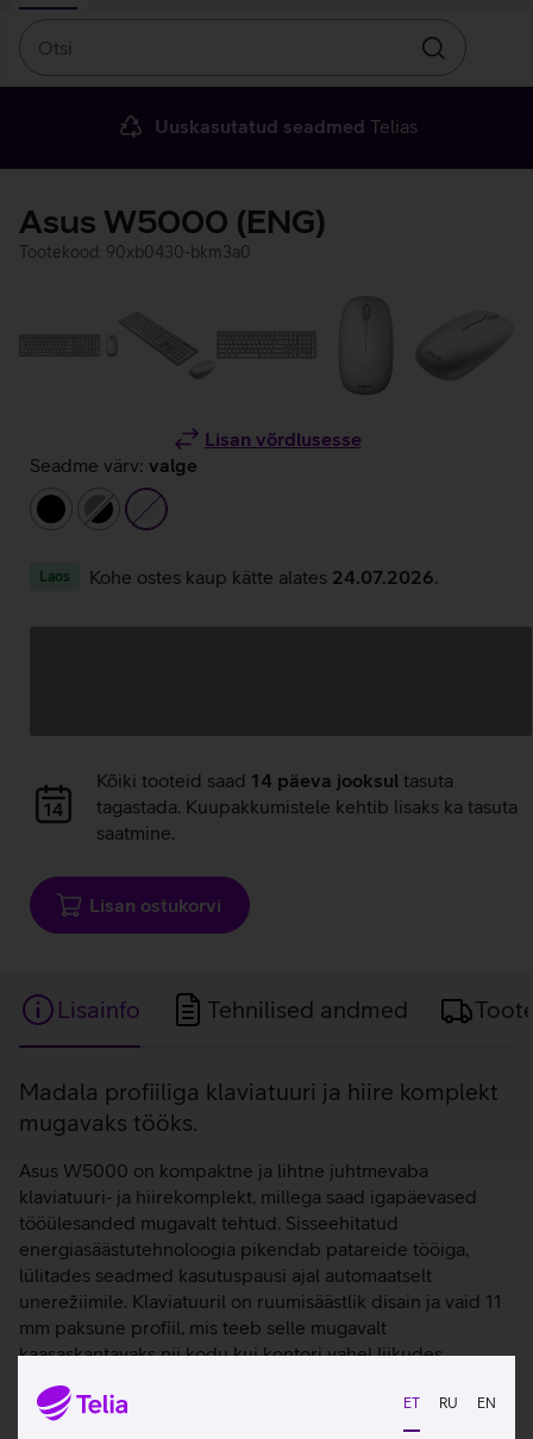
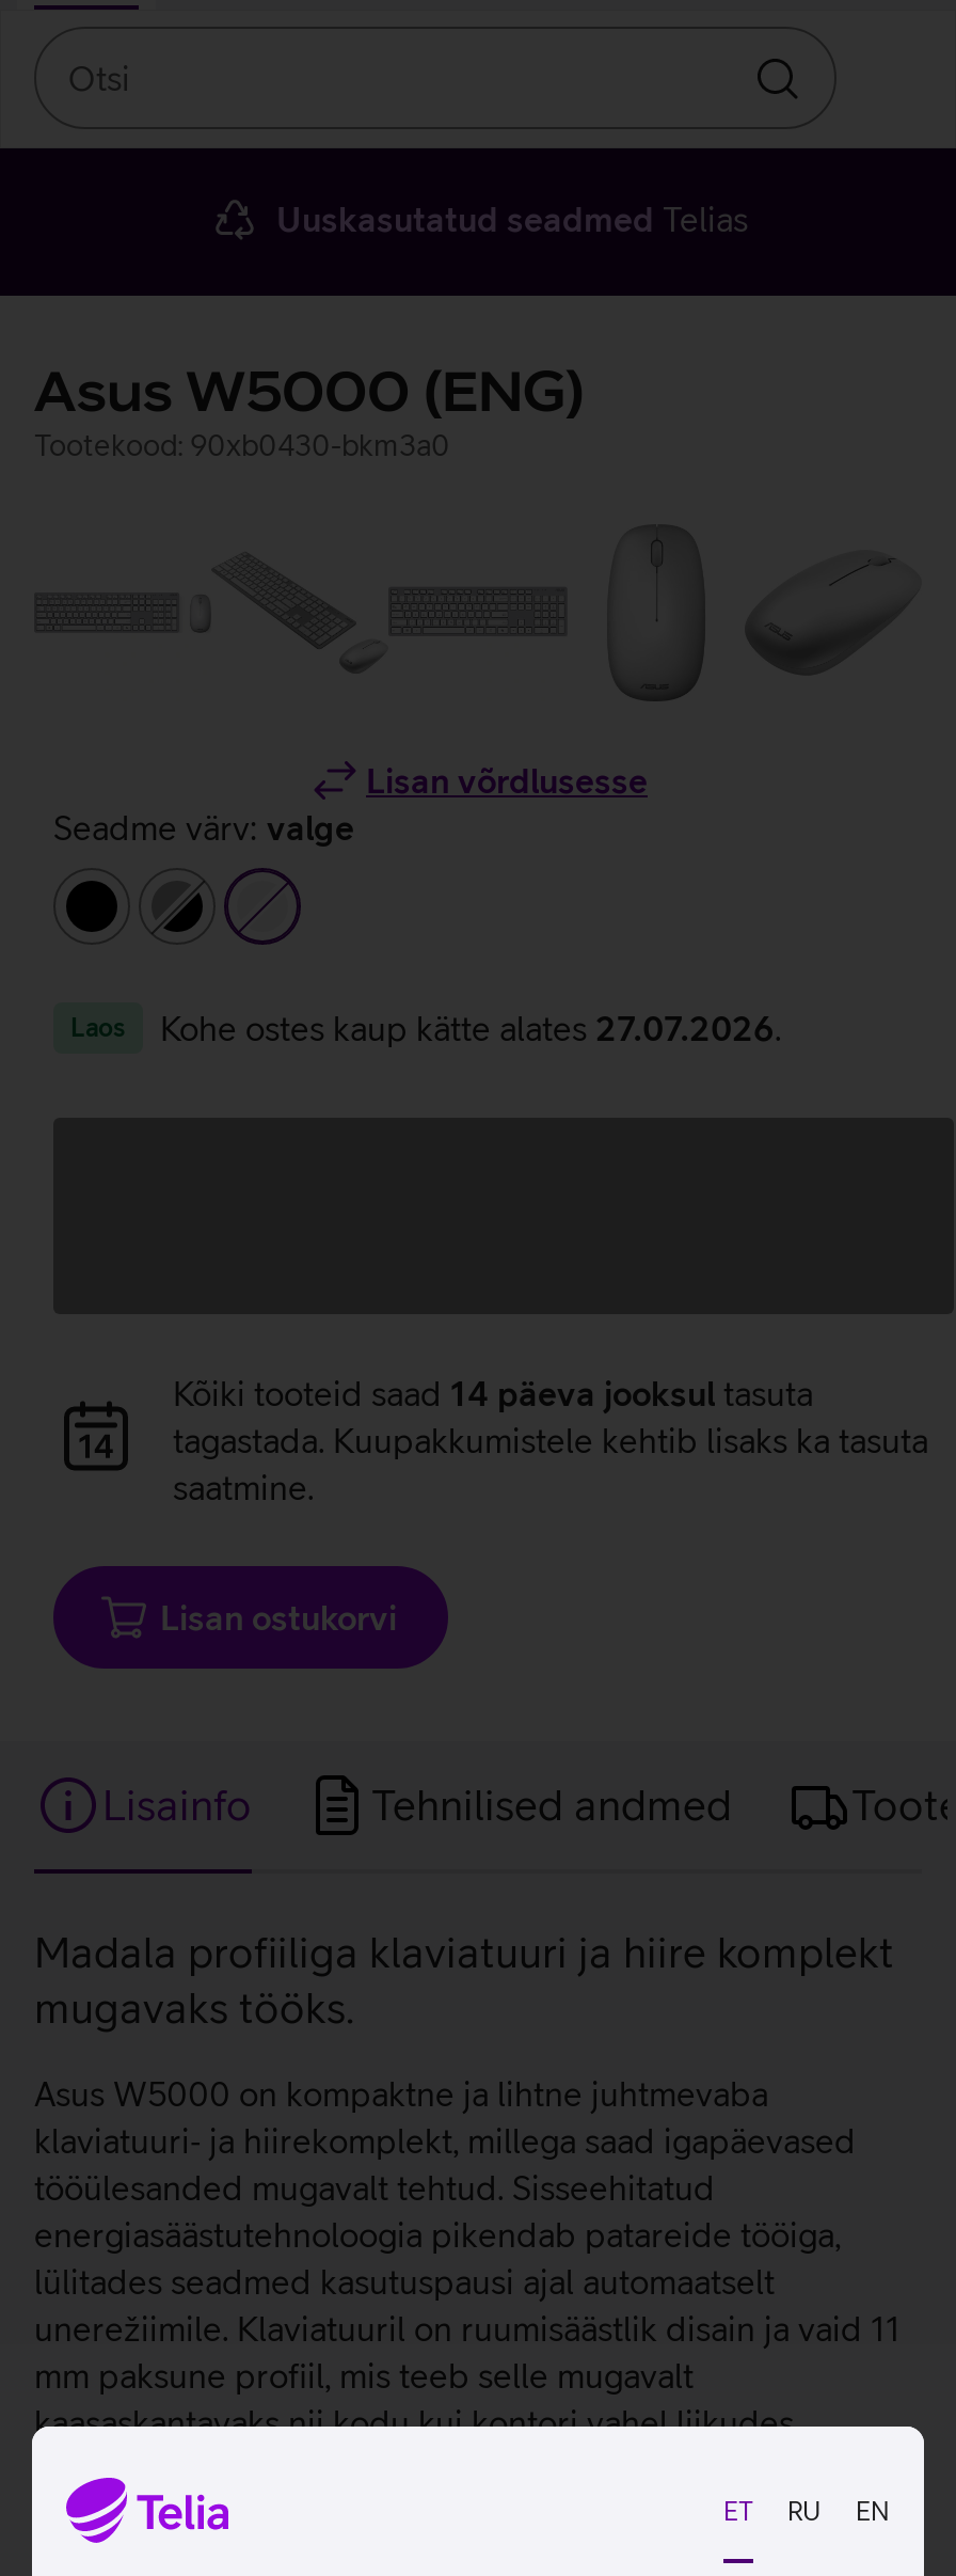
- Kohe ostes kaup kätte alates 24.07.2026.
+ Kohe ostes kaup kätte alates 27.07.2026.
